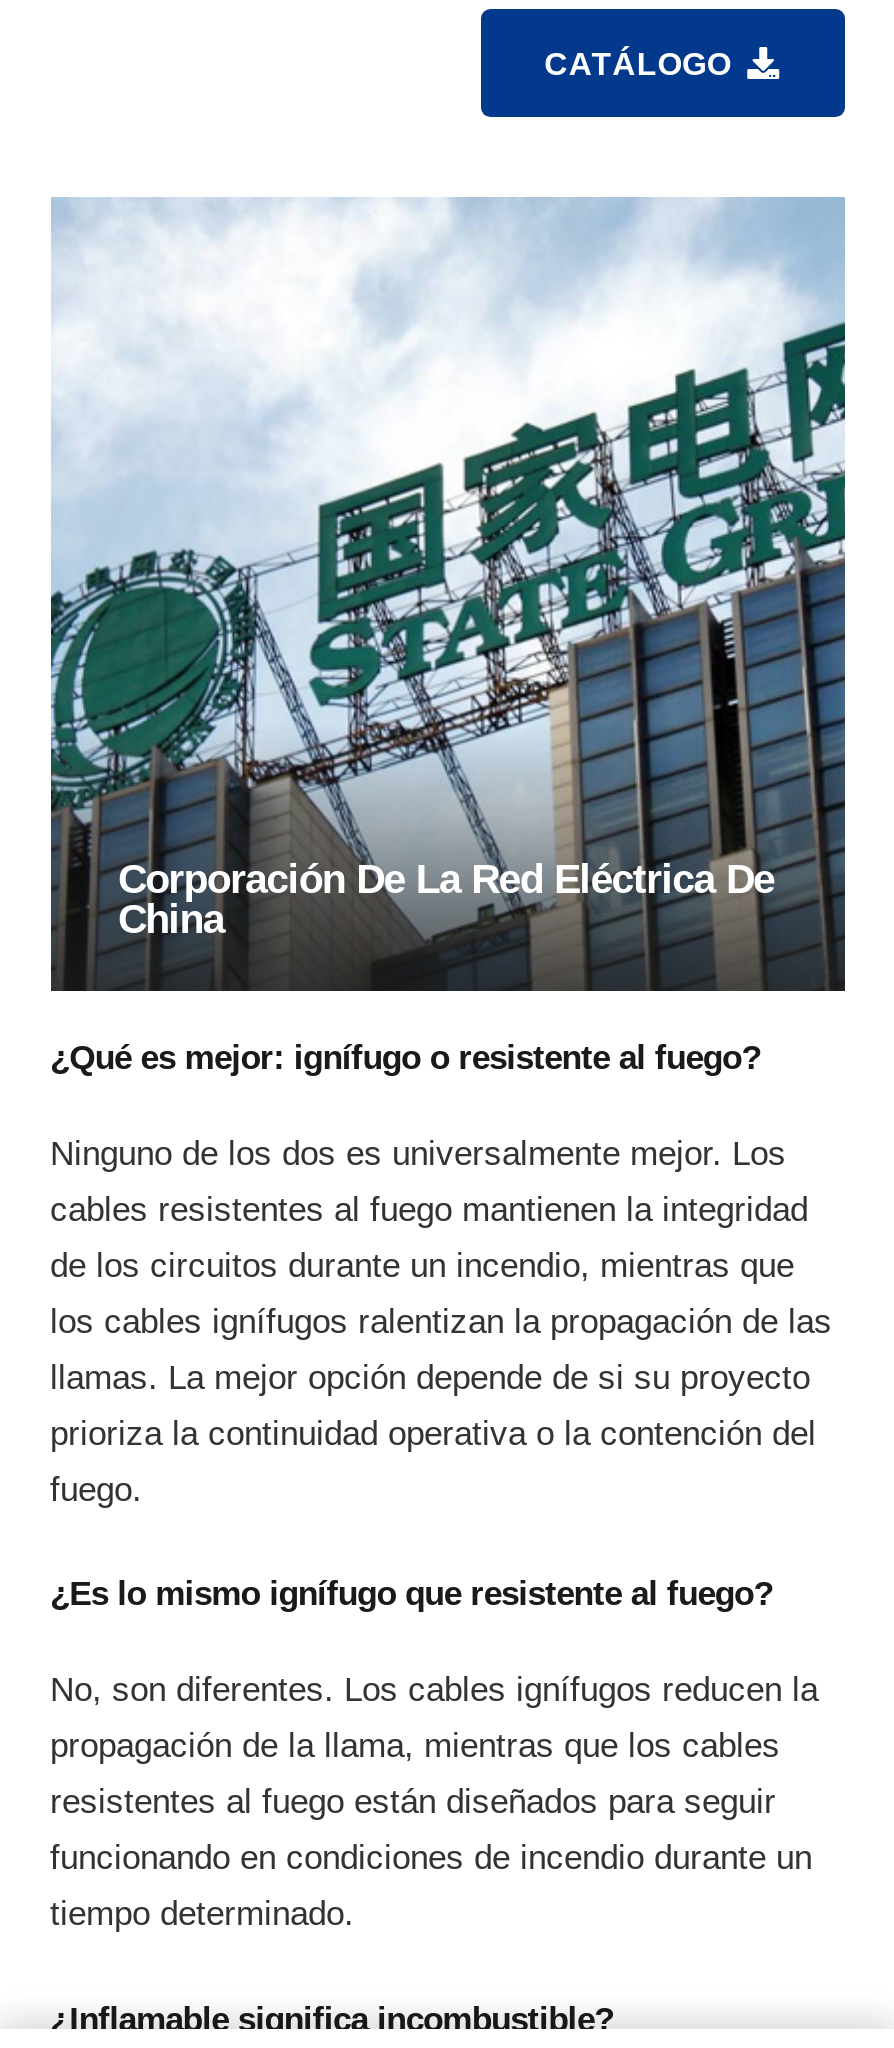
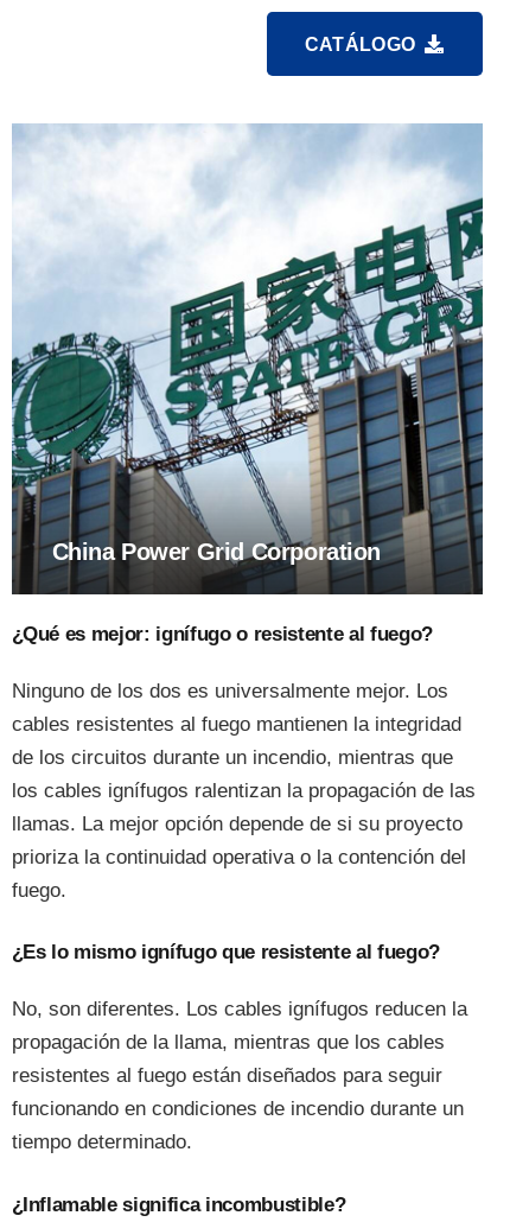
- Corporación De La Red Eléctrica De
- China
+ China Power Grid Corporation
